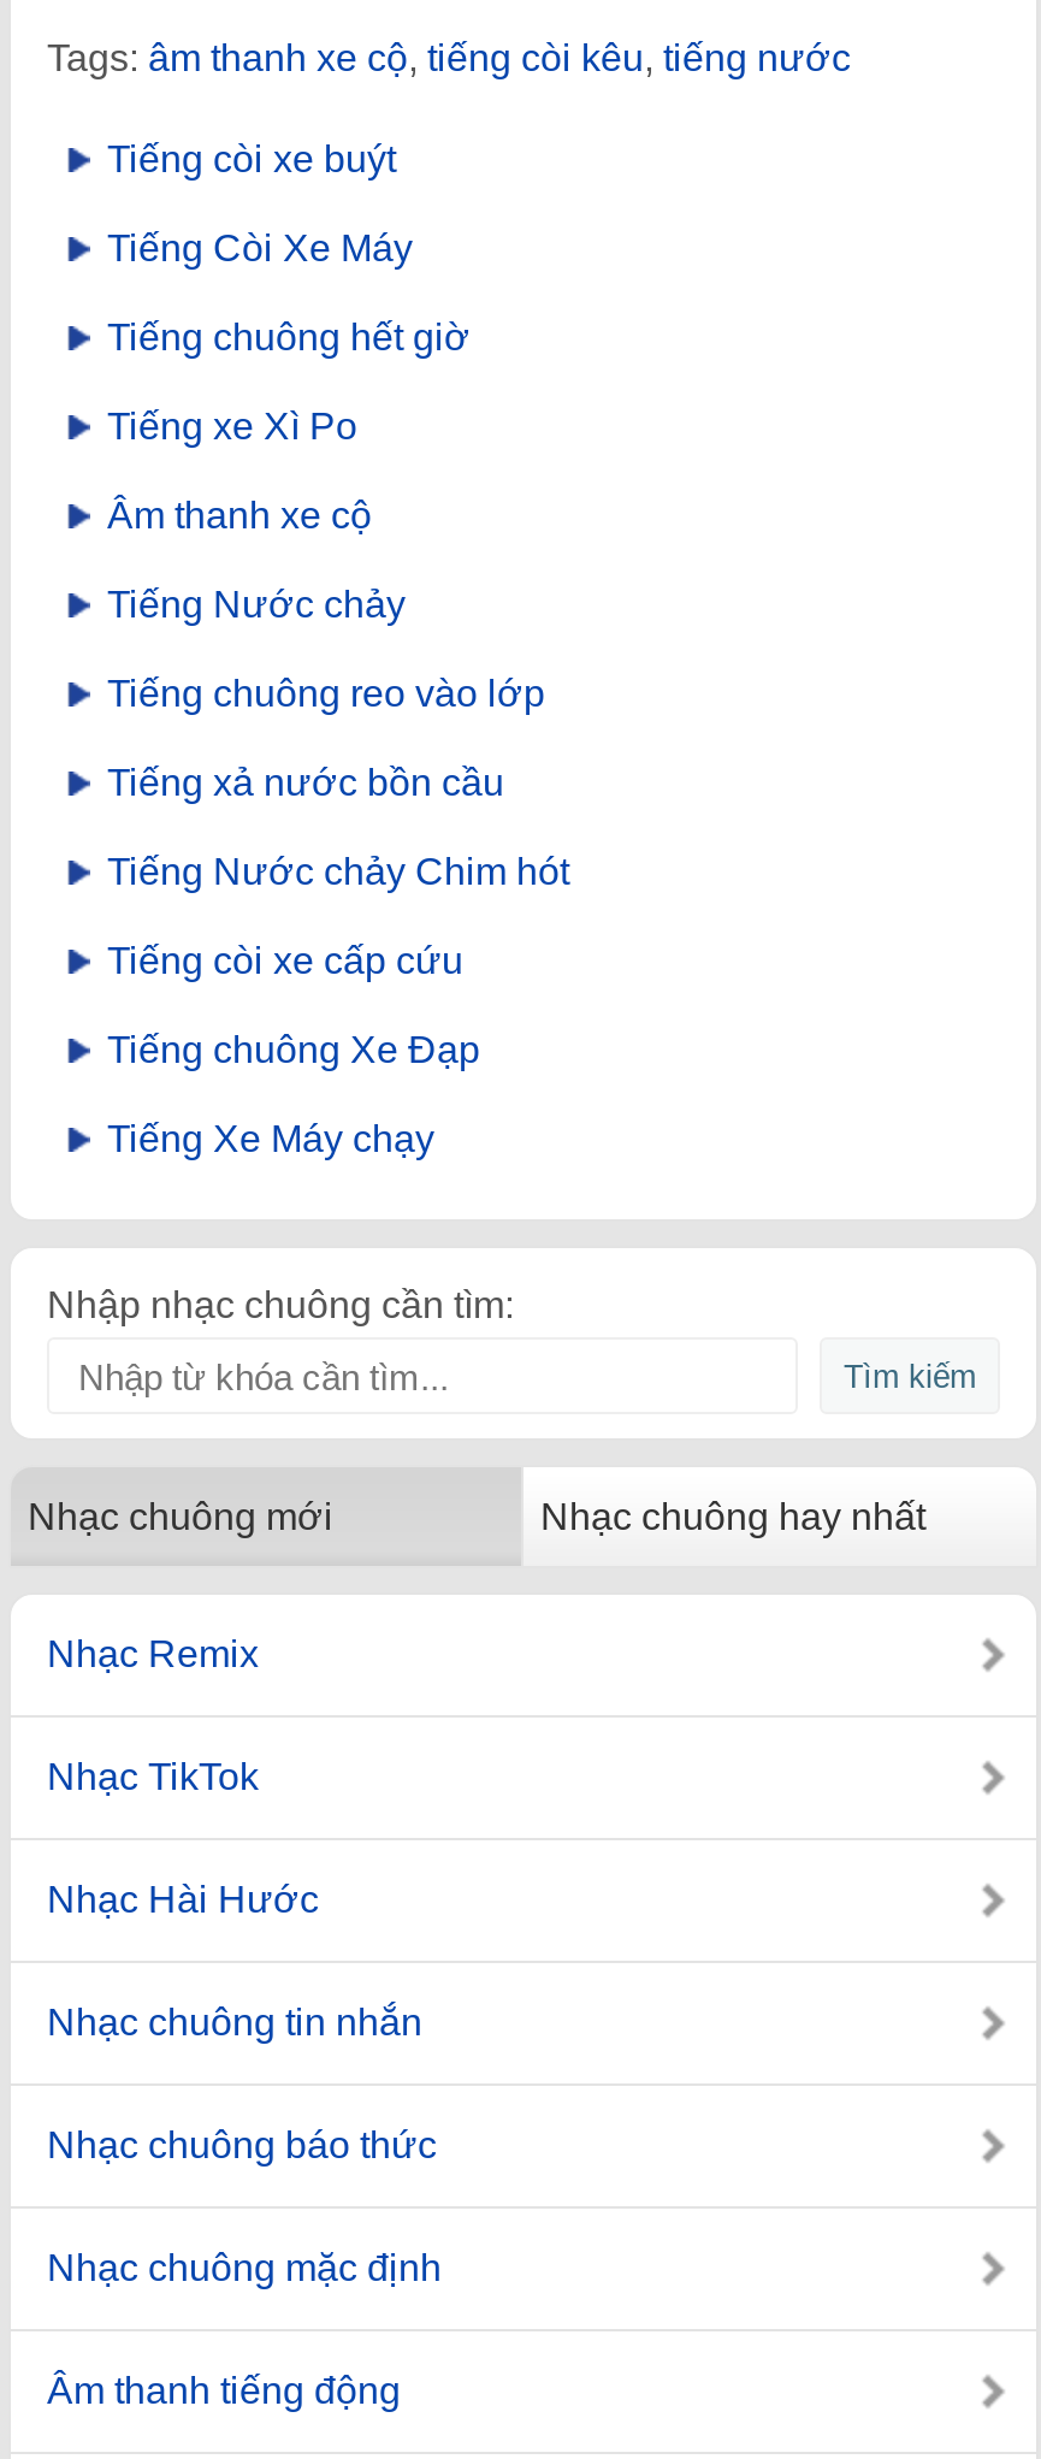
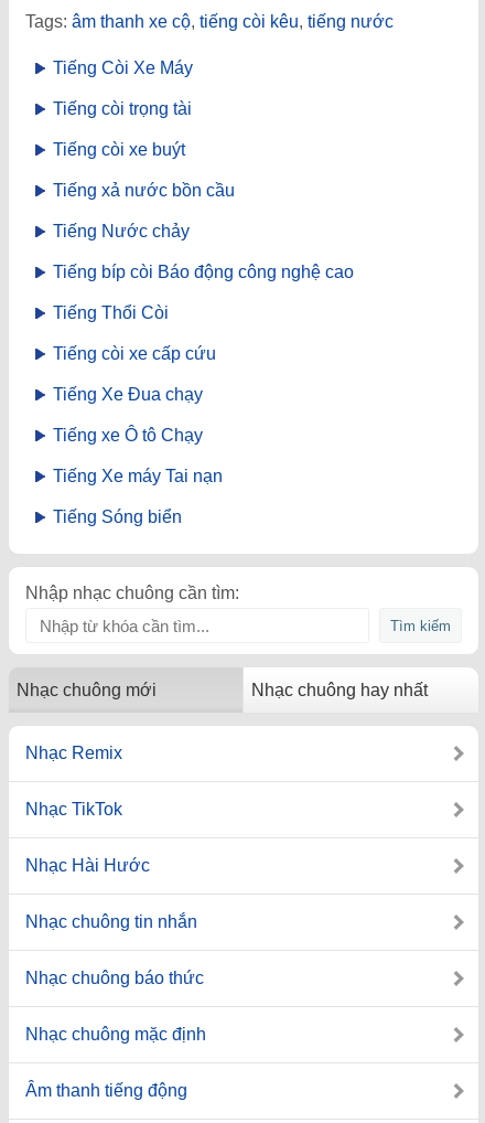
moved down: Tiếng còi xe buýt

moved up: Tiếng Còi Xe Máy

- Tiếng chuông hết giờ
- Tiếng xe Xì Po
- Âm thanh xe cộ
- Tiếng chuông reo vào lớp
+ Tiếng còi trọng tài

moved down: Tiếng Nước chảy

moved up: Tiếng xả nước bồn cầu

- Tiếng Nước chảy Chim hót
+ Tiếng bíp còi Báo động công nghệ cao
+ Tiếng Thổi Còi

moved up: Tiếng còi xe cấp cứu

- Tiếng chuông Xe Đạp
- Tiếng Xe Máy chạy
+ Tiếng Xe Đua chạy
+ Tiếng xe Ô tô Chạy
+ Tiếng Xe máy Tai nạn
+ Tiếng Sóng biển
